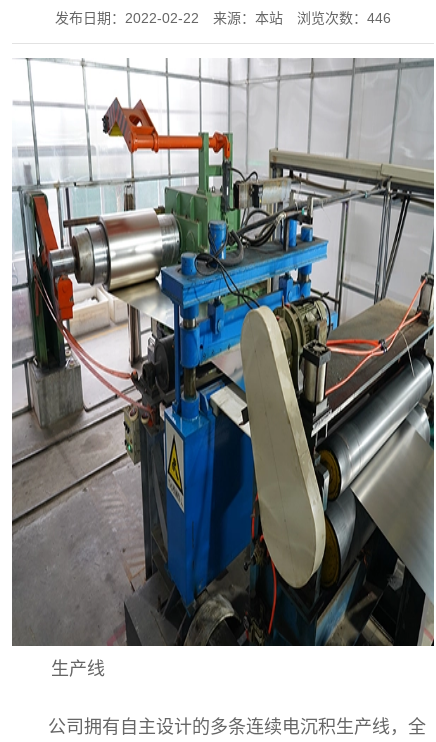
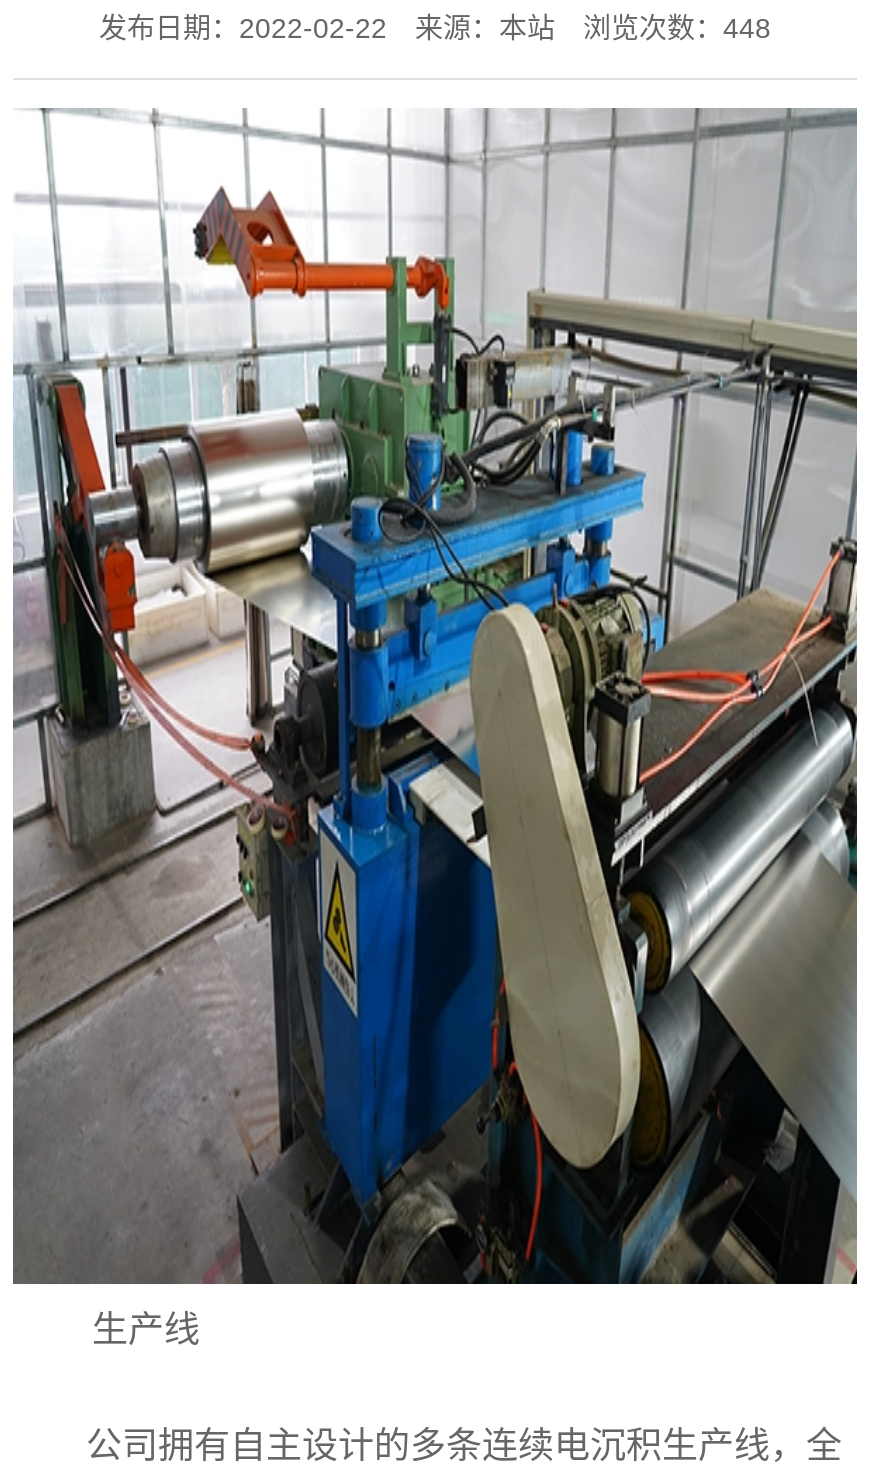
- 发布日期：2022-02-22 来源：本站 浏览次数：446
+ 发布日期：2022-02-22 来源：本站 浏览次数：448
